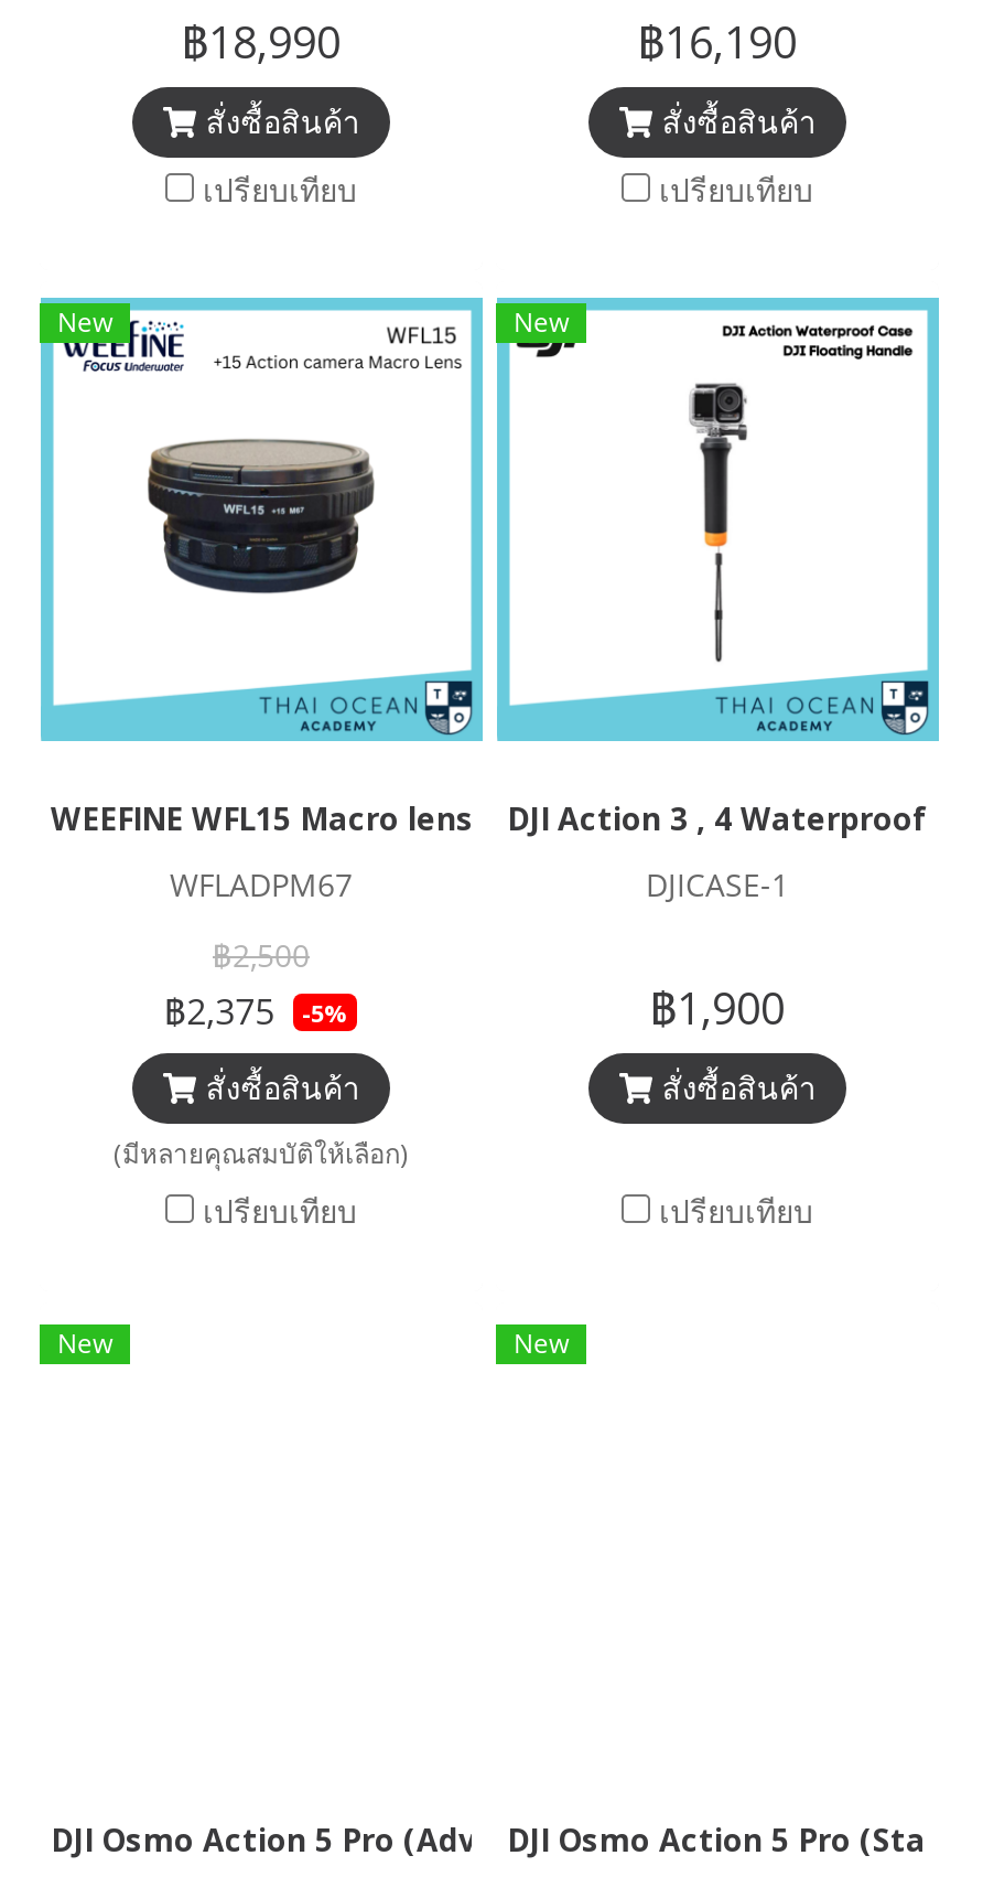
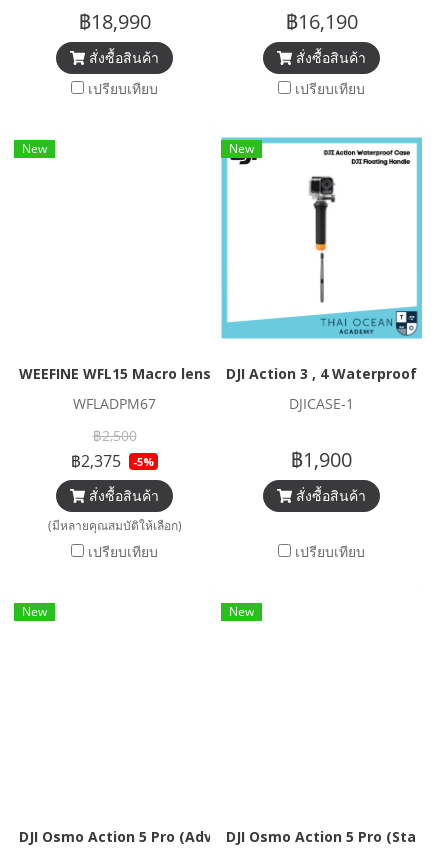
- [image]
